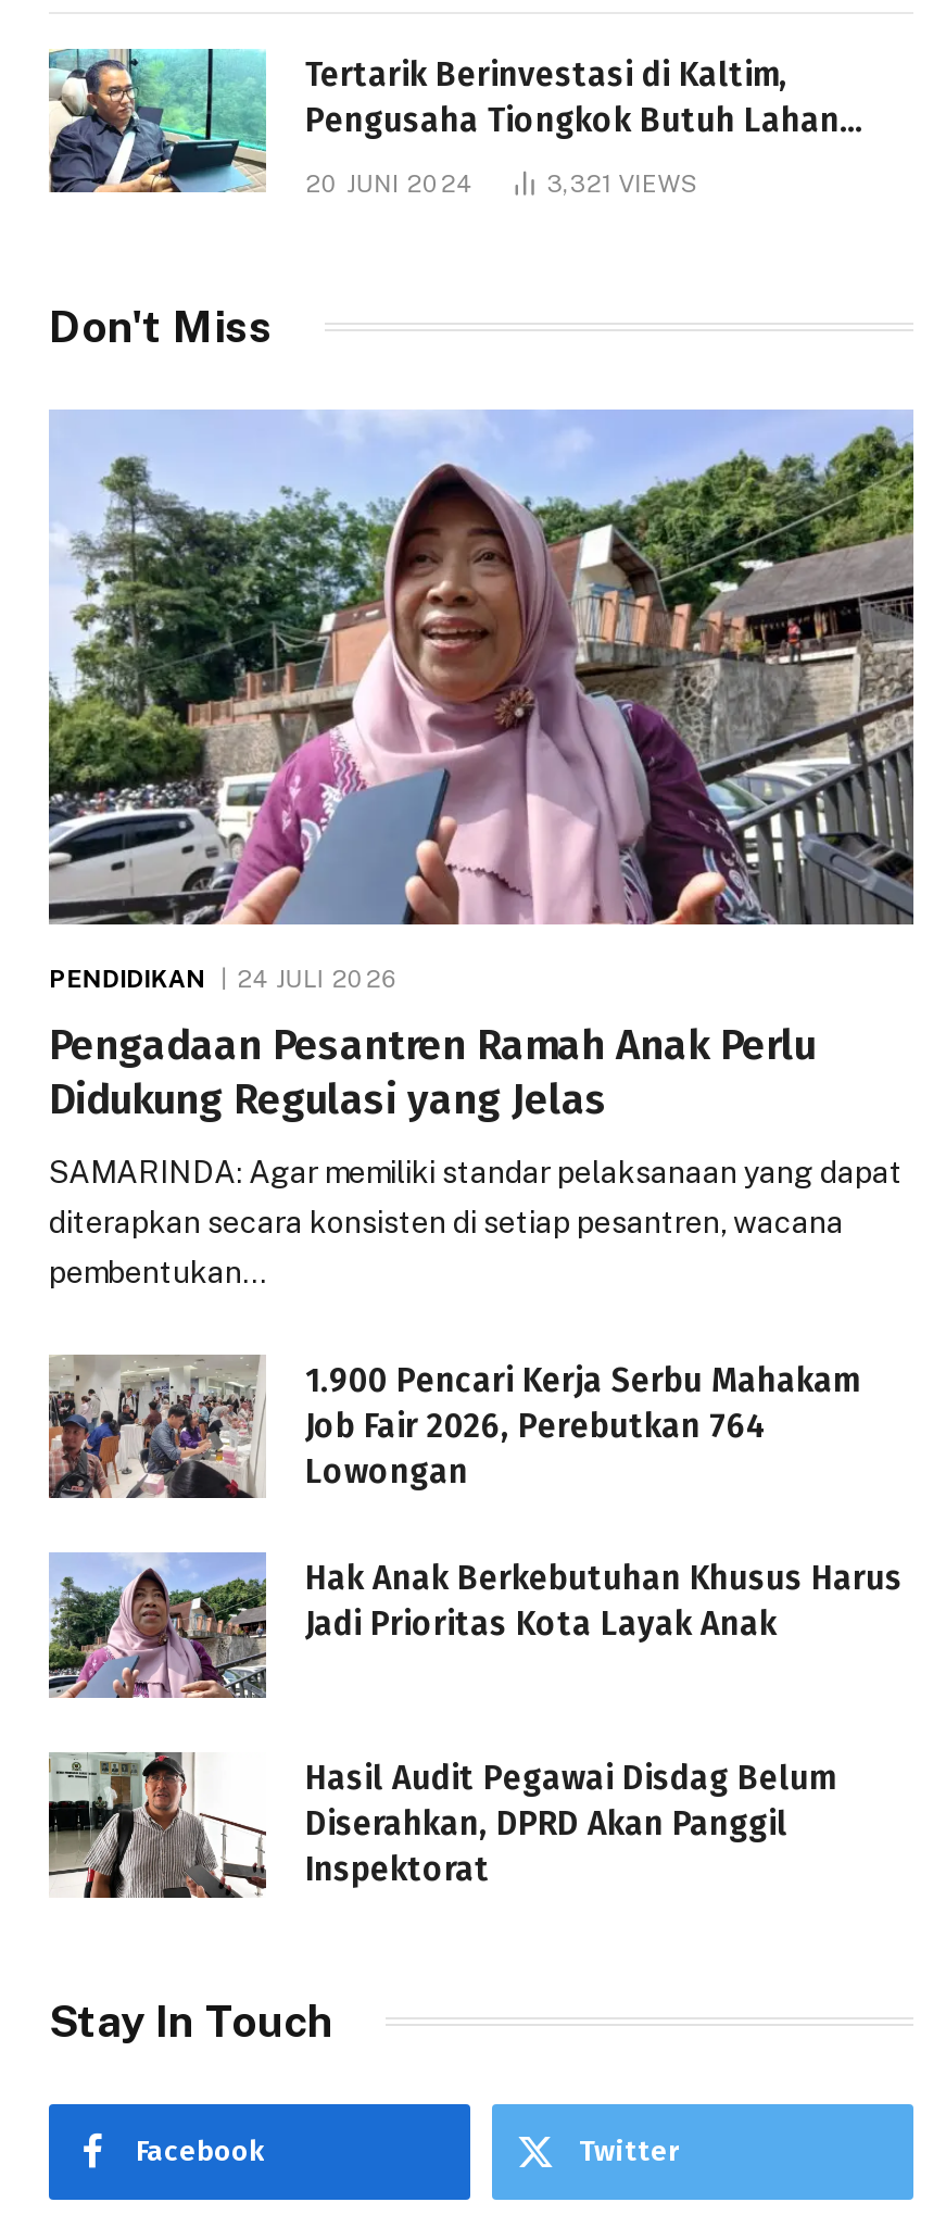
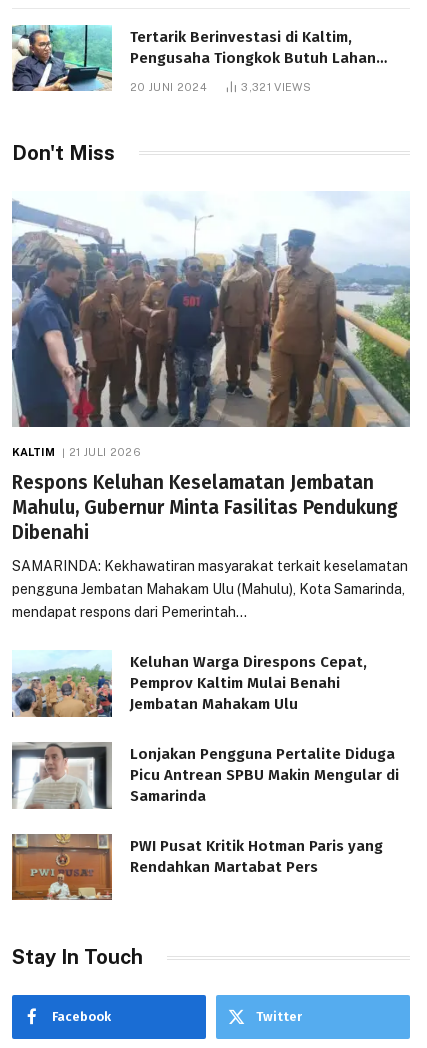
- [image]
- PENDIDIKAN
- 24 JULI 2026
+ [image]
+ KALTIM
+ 21 JULI 2026

- Pengadaan Pesantren Ramah Anak Perlu
- Didukung Regulasi yang Jelas
+ Respons Keluhan Keselamatan Jembatan
+ Mahulu, Gubernur Minta Fasilitas Pendukung
+ Dibenahi

- SAMARINDA: Agar memiliki standar pelaksanaan yang dapat
- diterapkan secara konsisten di setiap pesantren, wacana
- pembentukan…
+ SAMARINDA: Kekhawatiran masyarakat terkait keselamatan
+ pengguna Jembatan Mahakam Ulu (Mahulu), Kota Samarinda,
+ mendapat respons dari Pemerintah…

- [image]
- 1.900 Pencari Kerja Serbu Mahakam
- Job Fair 2026, Perebutkan 764
- Lowongan
+ [image]
+ Keluhan Warga Direspons Cepat,
+ Pemprov Kaltim Mulai Benahi
+ Jembatan Mahakam Ulu

- [image]
- Hak Anak Berkebutuhan Khusus Harus
- Jadi Prioritas Kota Layak Anak
+ [image]
+ Lonjakan Pengguna Pertalite Diduga
+ Picu Antrean SPBU Makin Mengular di
+ Samarinda

- [image]
- Hasil Audit Pegawai Disdag Belum
- Diserahkan, DPRD Akan Panggil
- Inspektorat
+ [image]
+ PWI Pusat Kritik Hotman Paris yang
+ Rendahkan Martabat Pers
